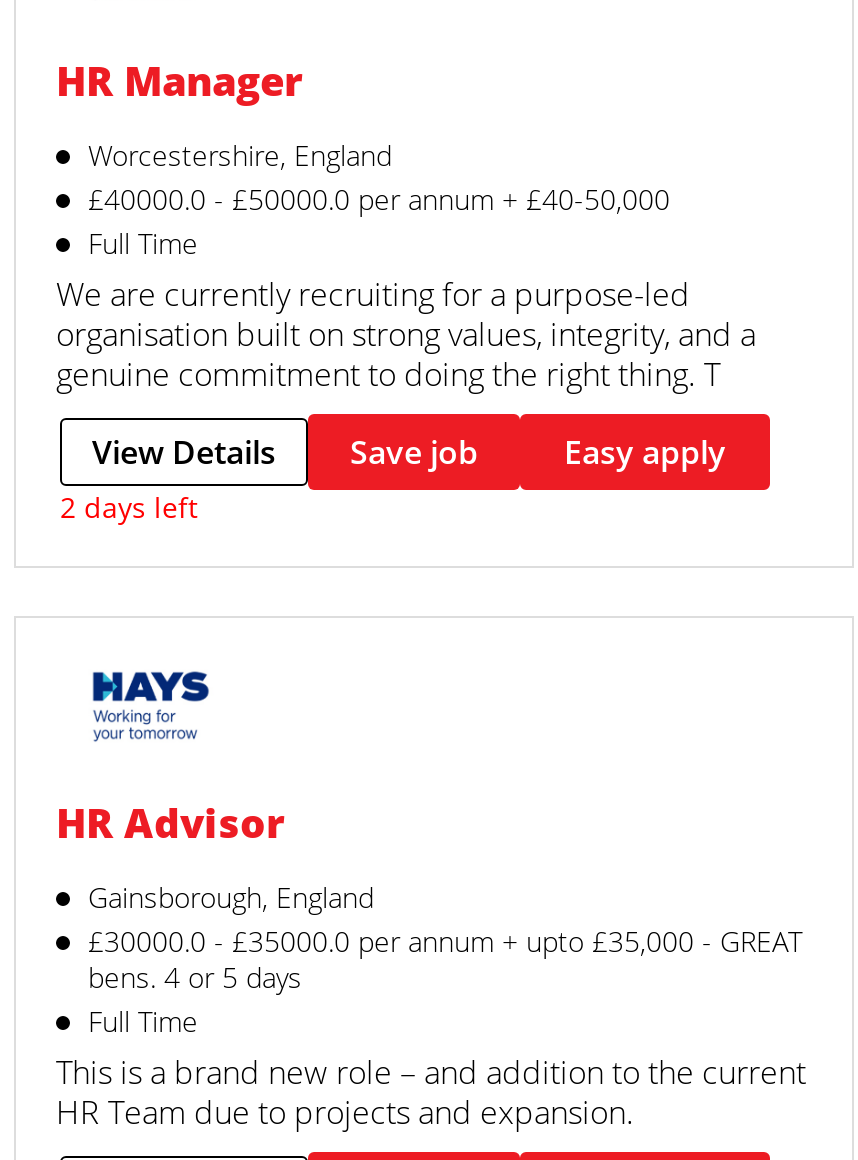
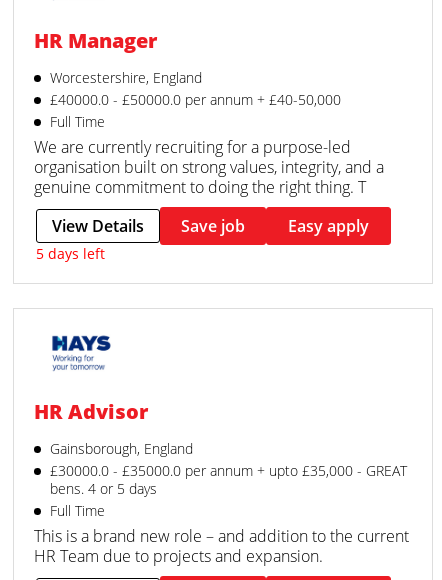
- 2 days left
+ 5 days left
